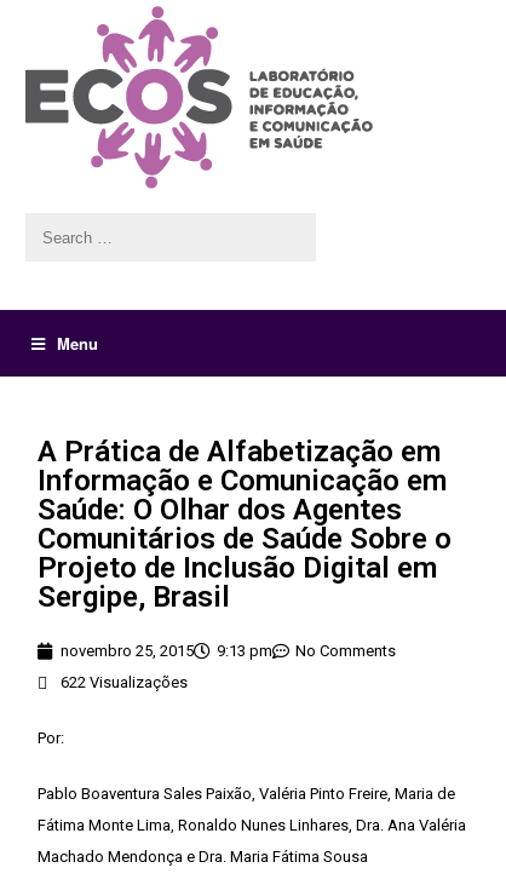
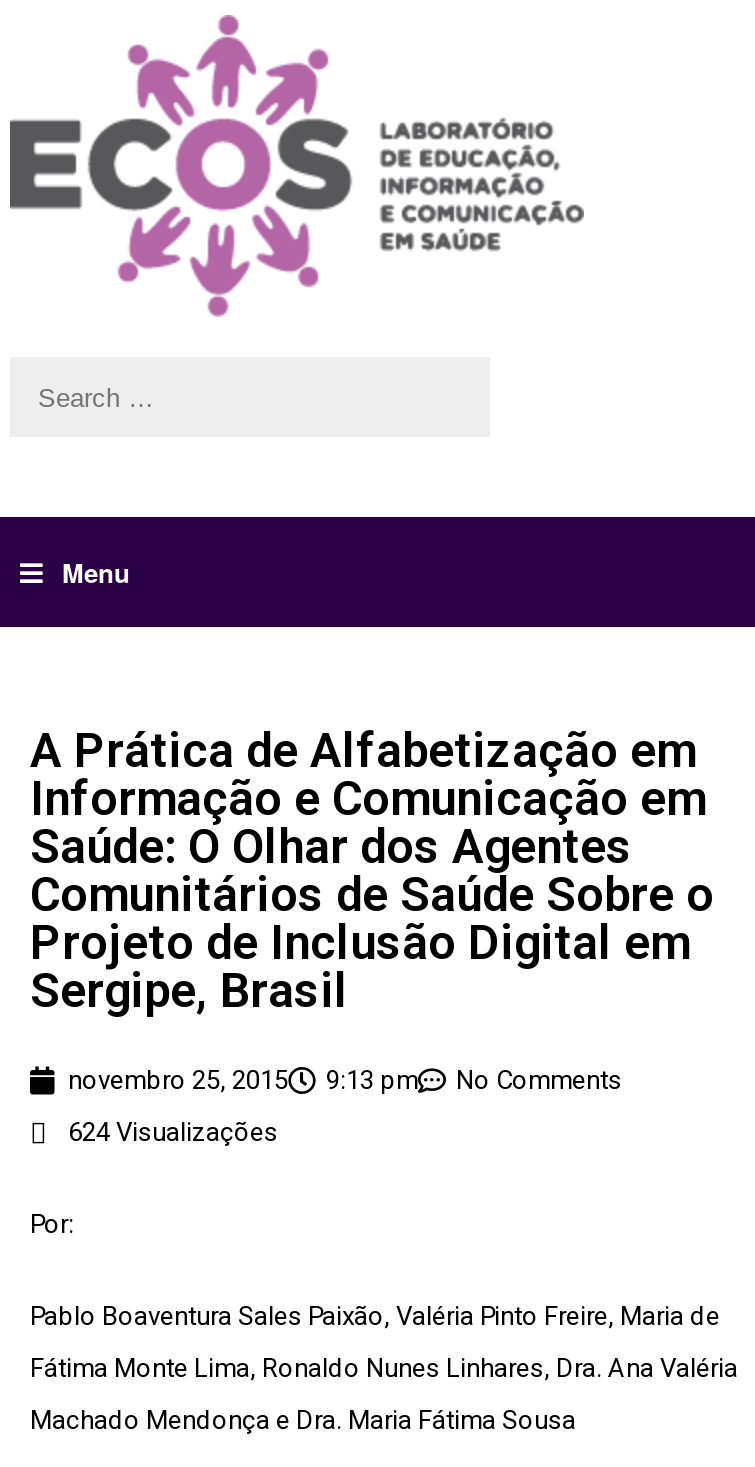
- 622 Visualizações
+ 624 Visualizações
